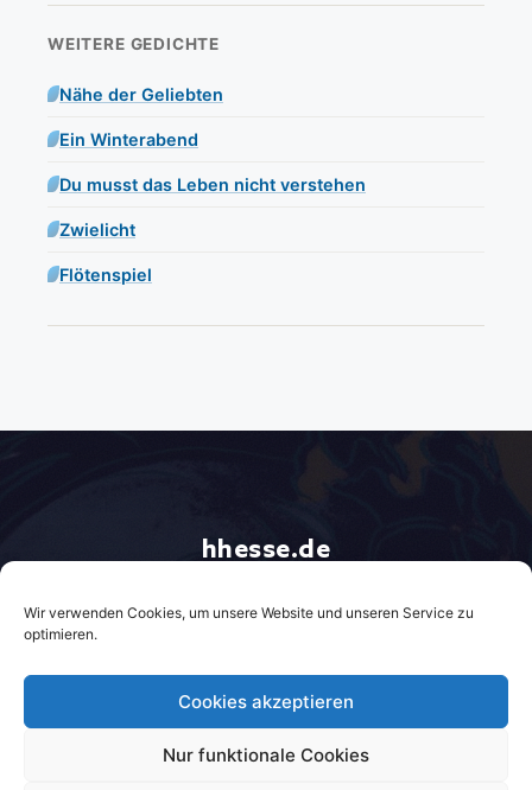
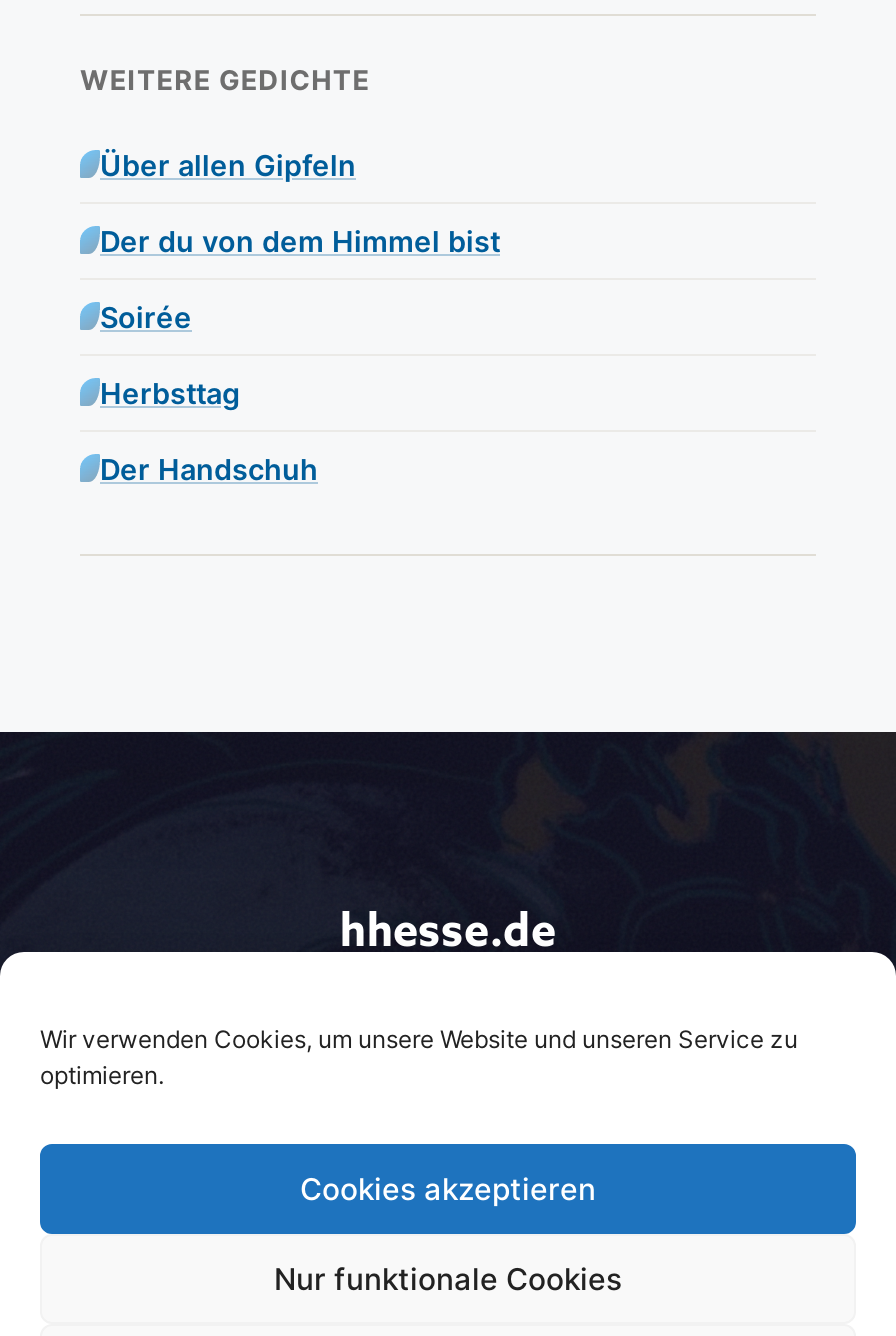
- Nähe der Geliebten
+ Über allen Gipfeln

- Ein Winterabend
+ Der du von dem Himmel bist

- Du musst das Leben nicht verstehen
+ Soirée

- Zwielicht
+ Herbsttag

- Flötenspiel
+ Der Handschuh
